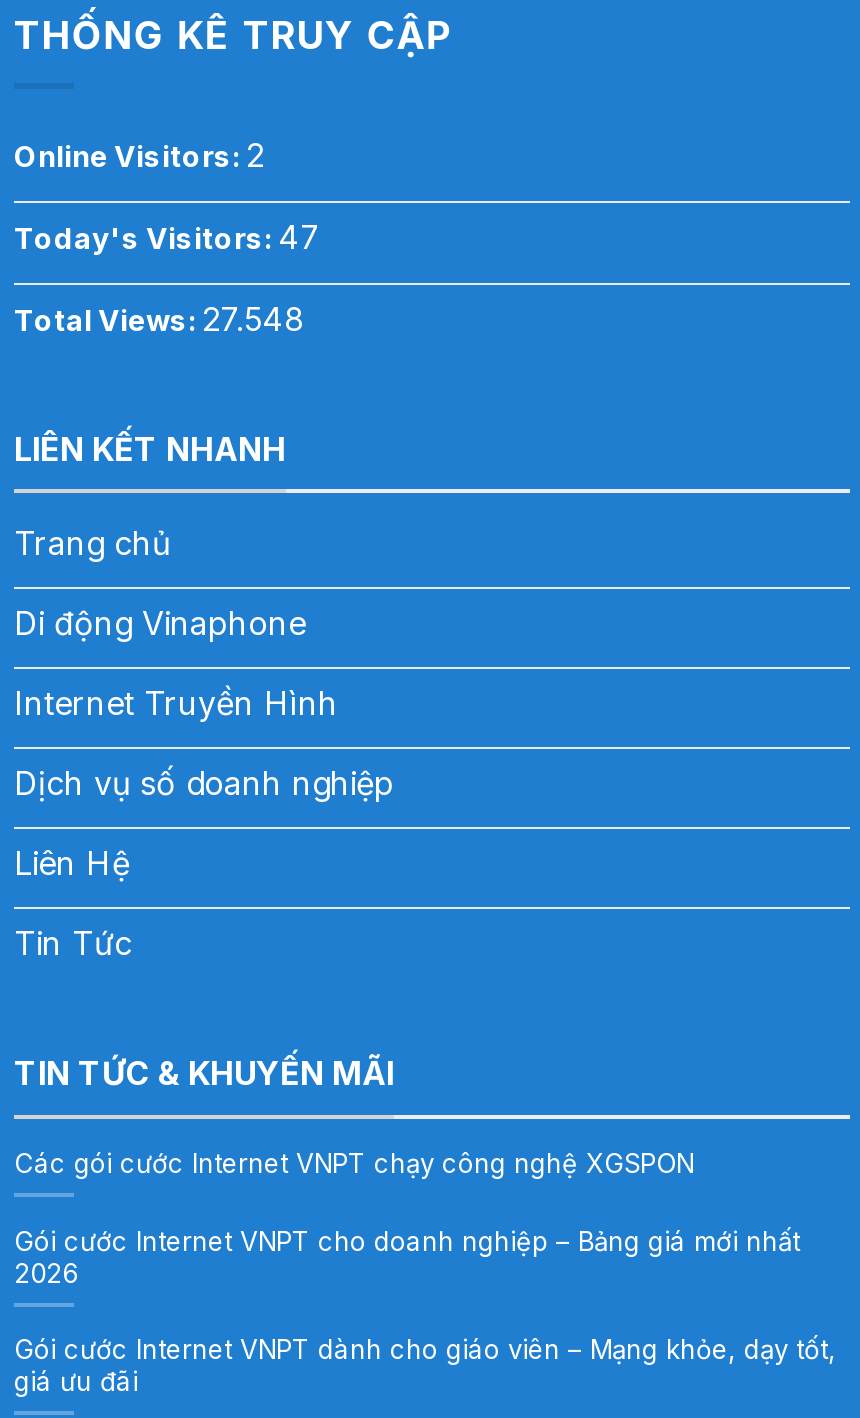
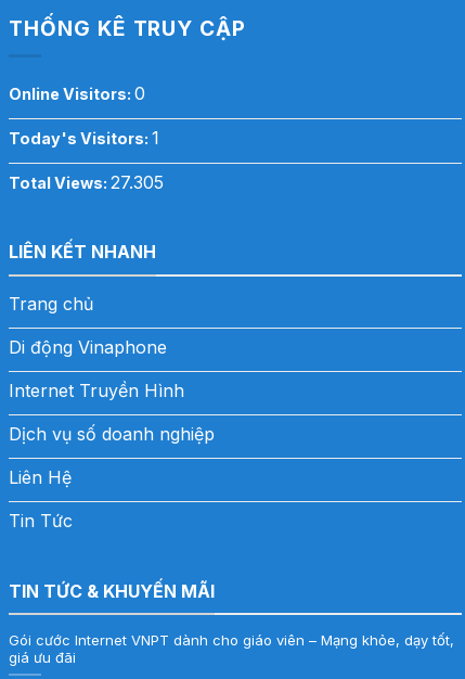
- Online Visitors: 2
+ Online Visitors: 0

- Today's Visitors: 47
+ Today's Visitors: 1

- Total Views: 27.548
+ Total Views: 27.305

- Các gói cước Internet VNPT chạy công nghệ XGSPON
- Gói cước Internet VNPT cho doanh nghiệp – Bảng giá mới nhất
- 2026
